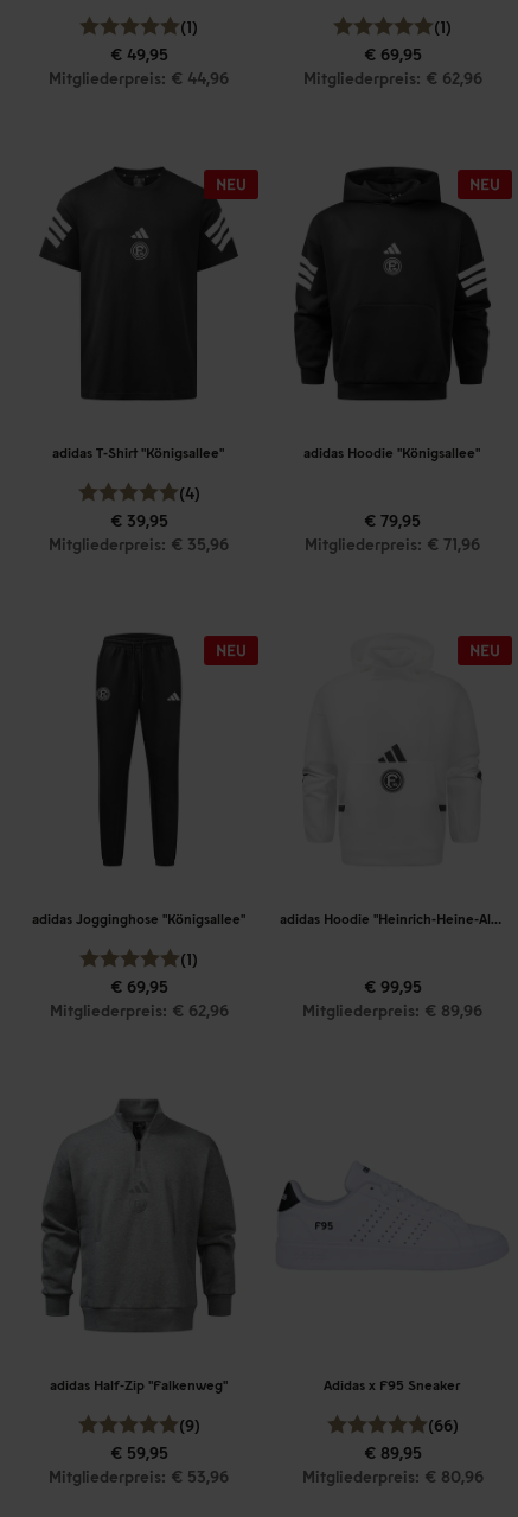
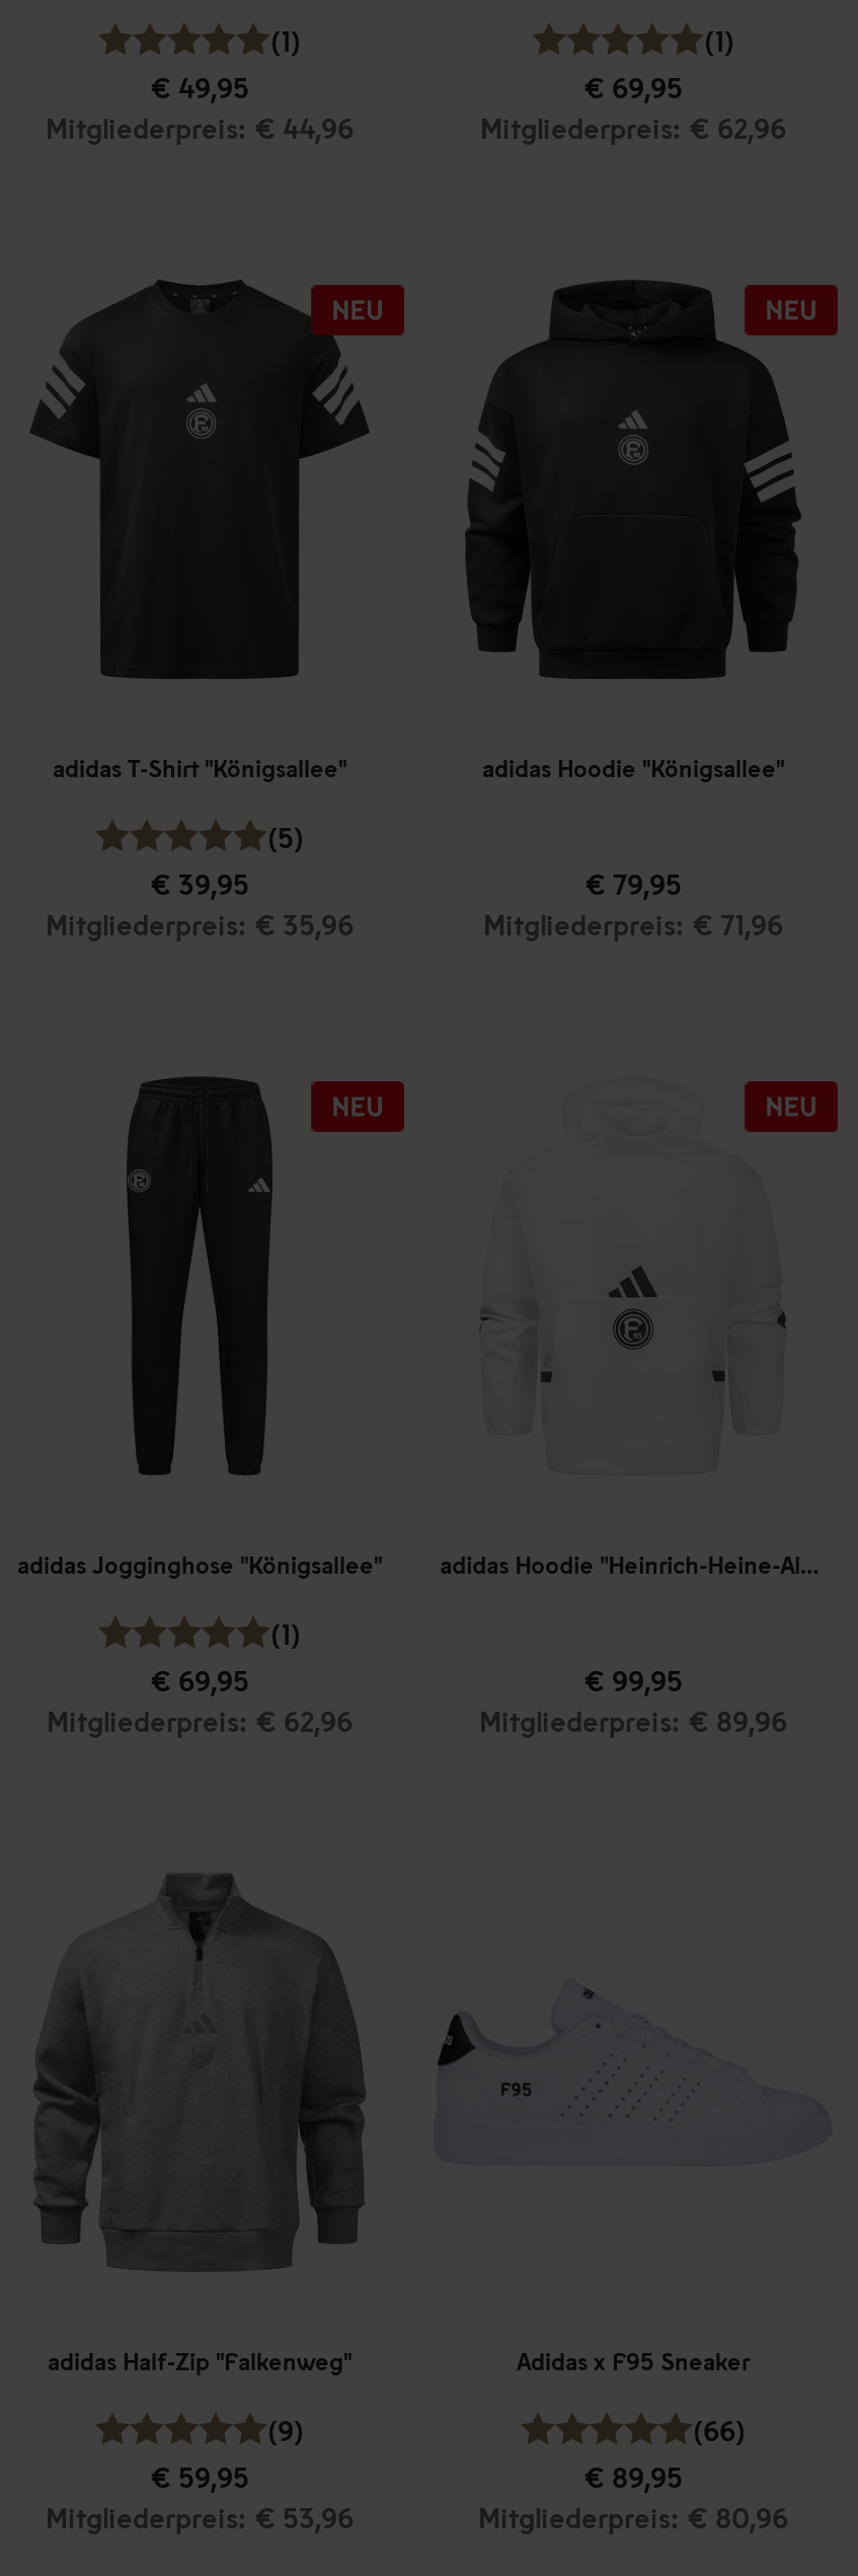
- (4)
+ (5)
